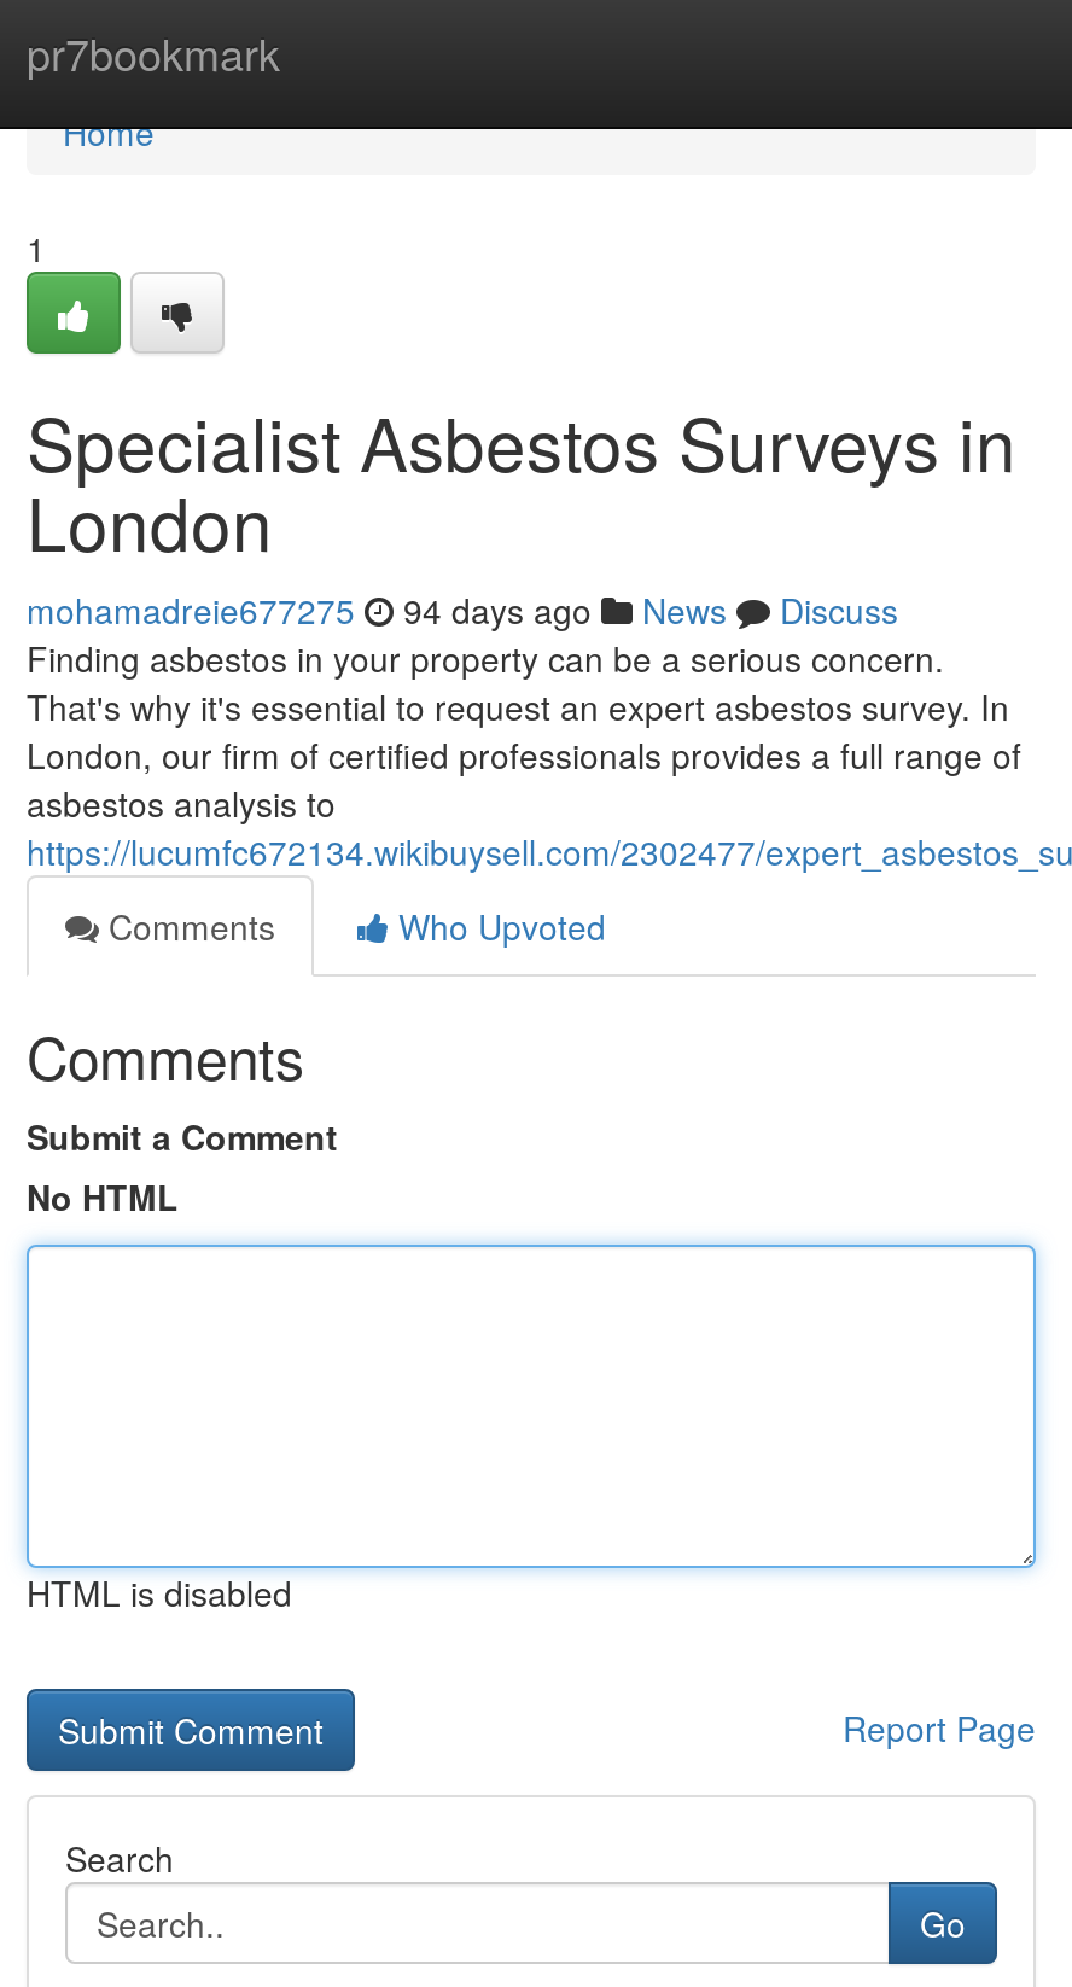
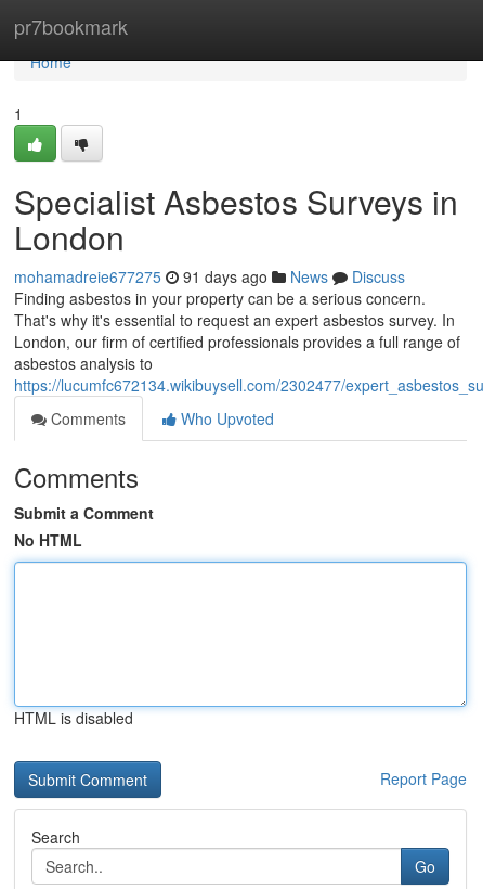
- mohamadreie677275 94 days ago News Discuss
+ mohamadreie677275 91 days ago News Discuss
